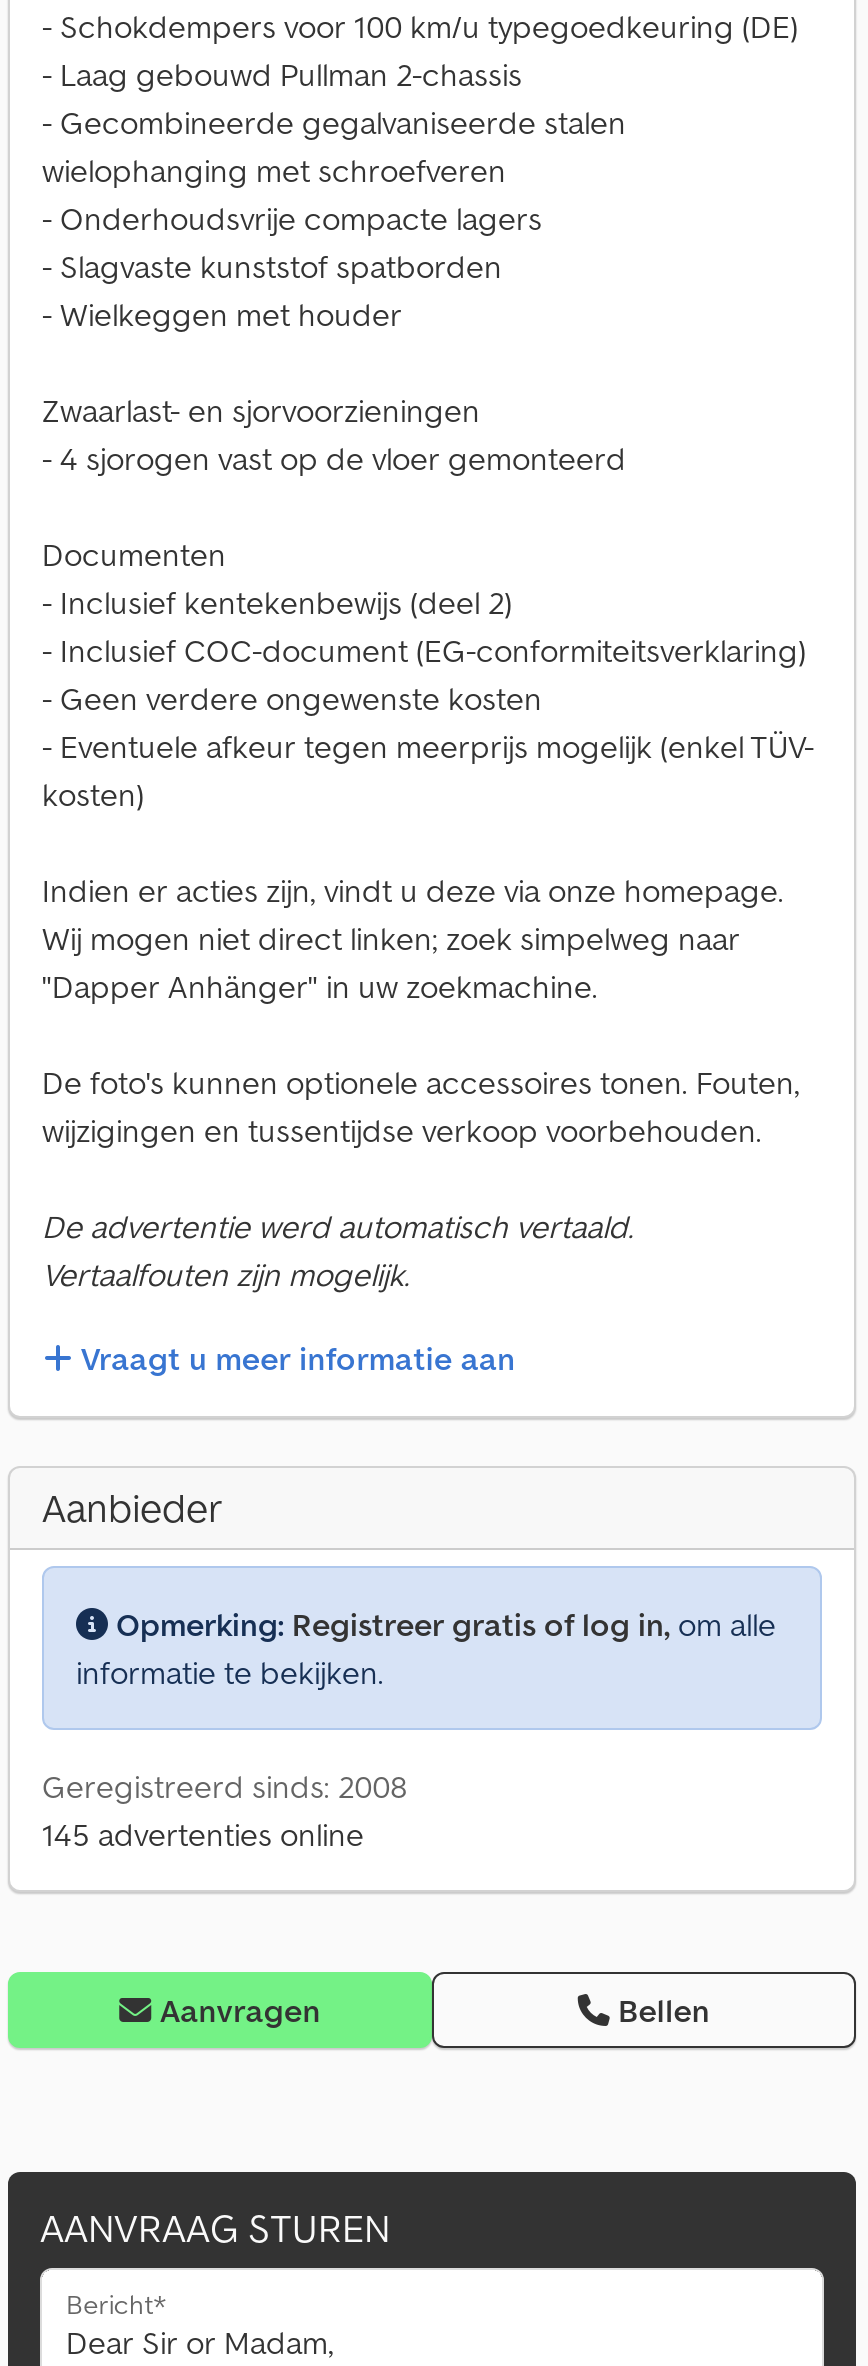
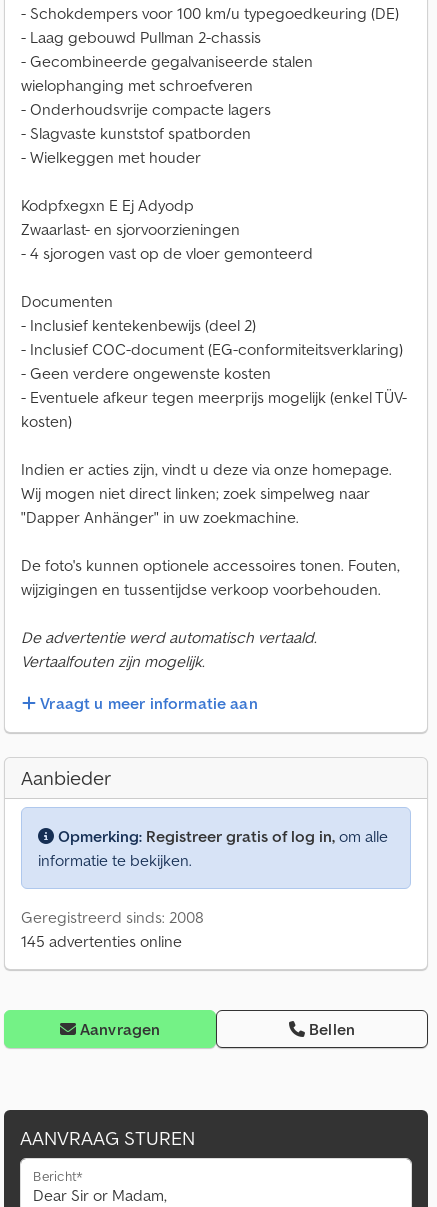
+ Kodpfxegxn E Ej Adyodp
